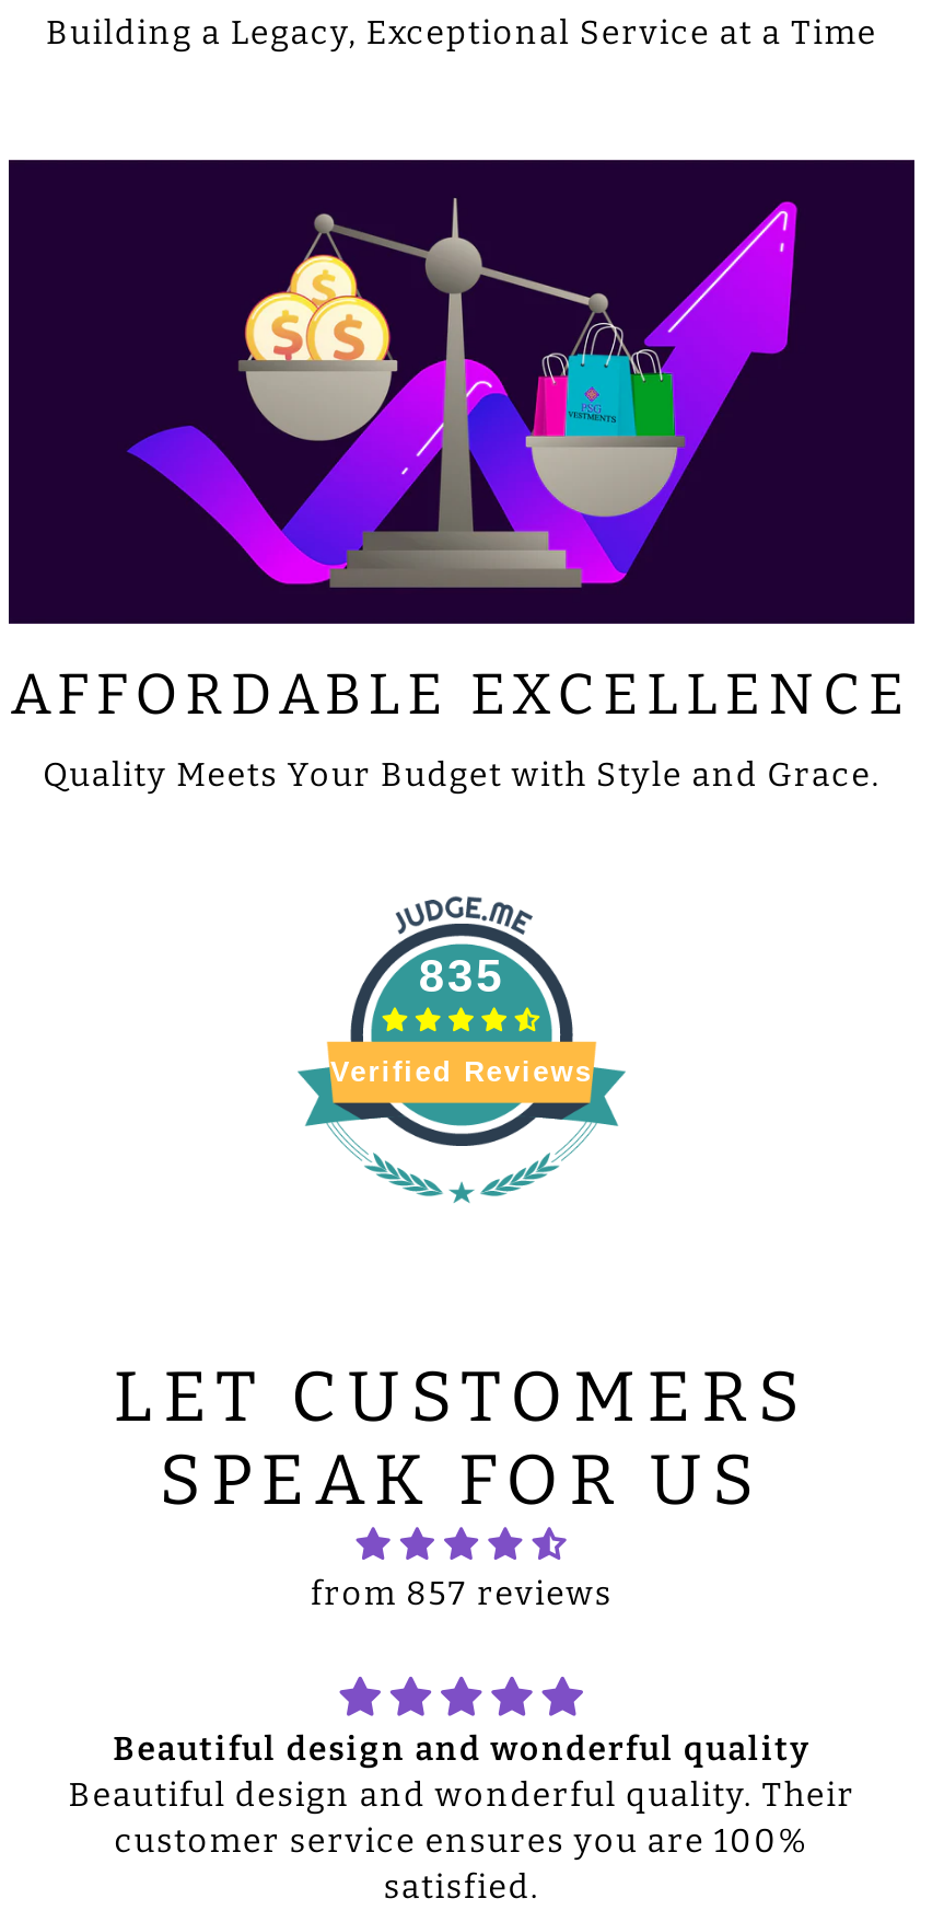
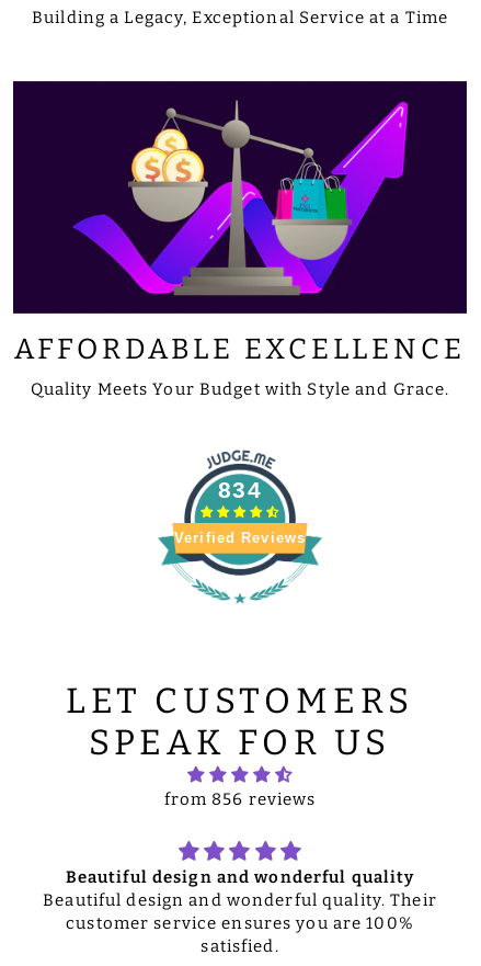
- 835
+ 834

- from 857 reviews
+ from 856 reviews
